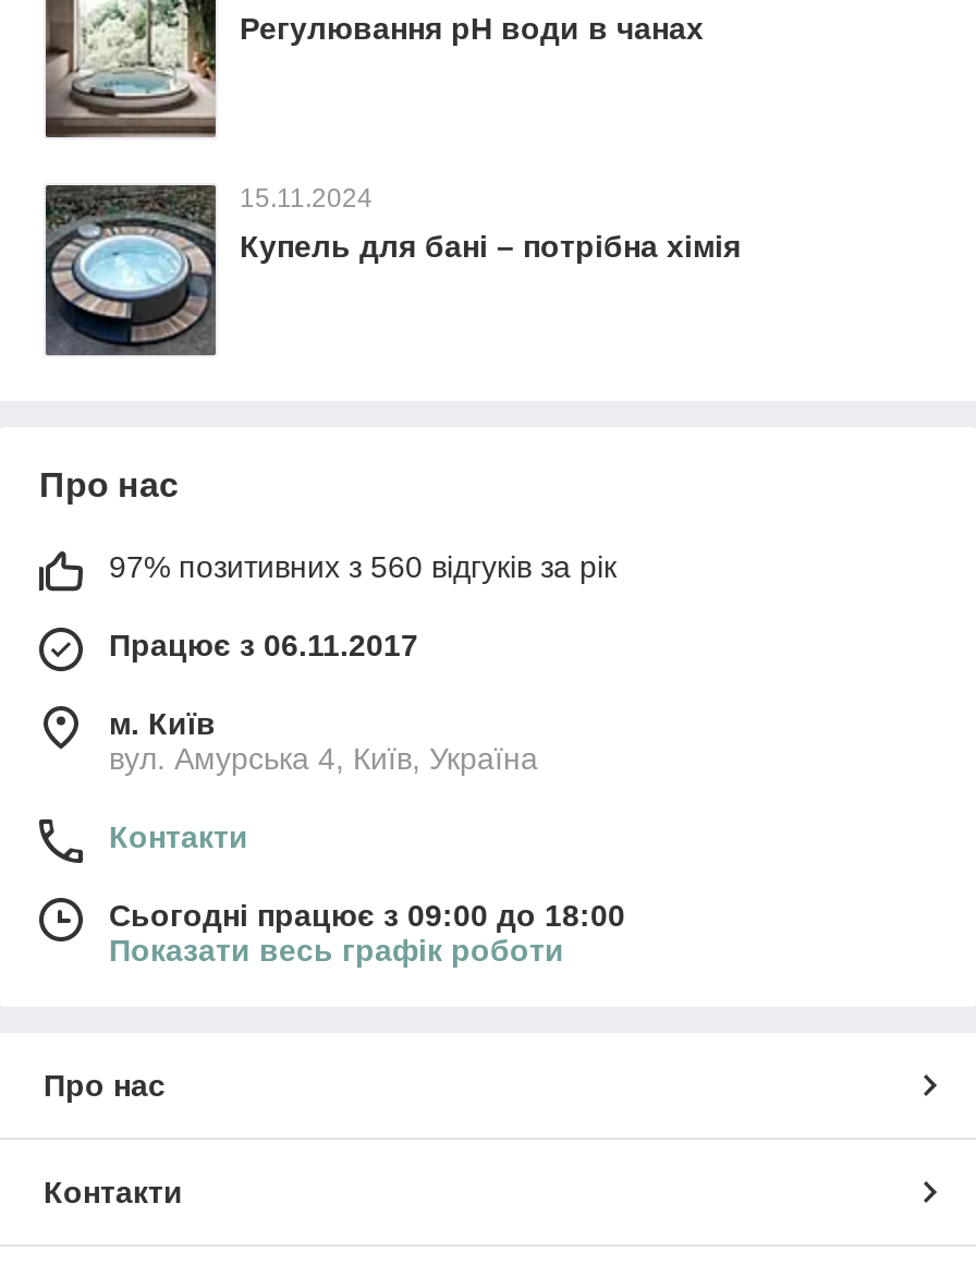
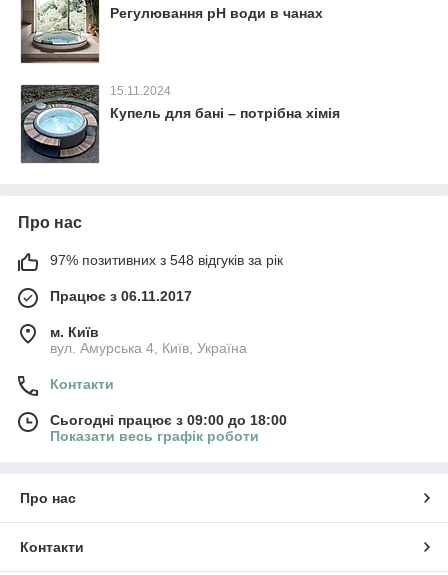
- 97% позитивних з 560 відгуків за рік
+ 97% позитивних з 548 відгуків за рік
